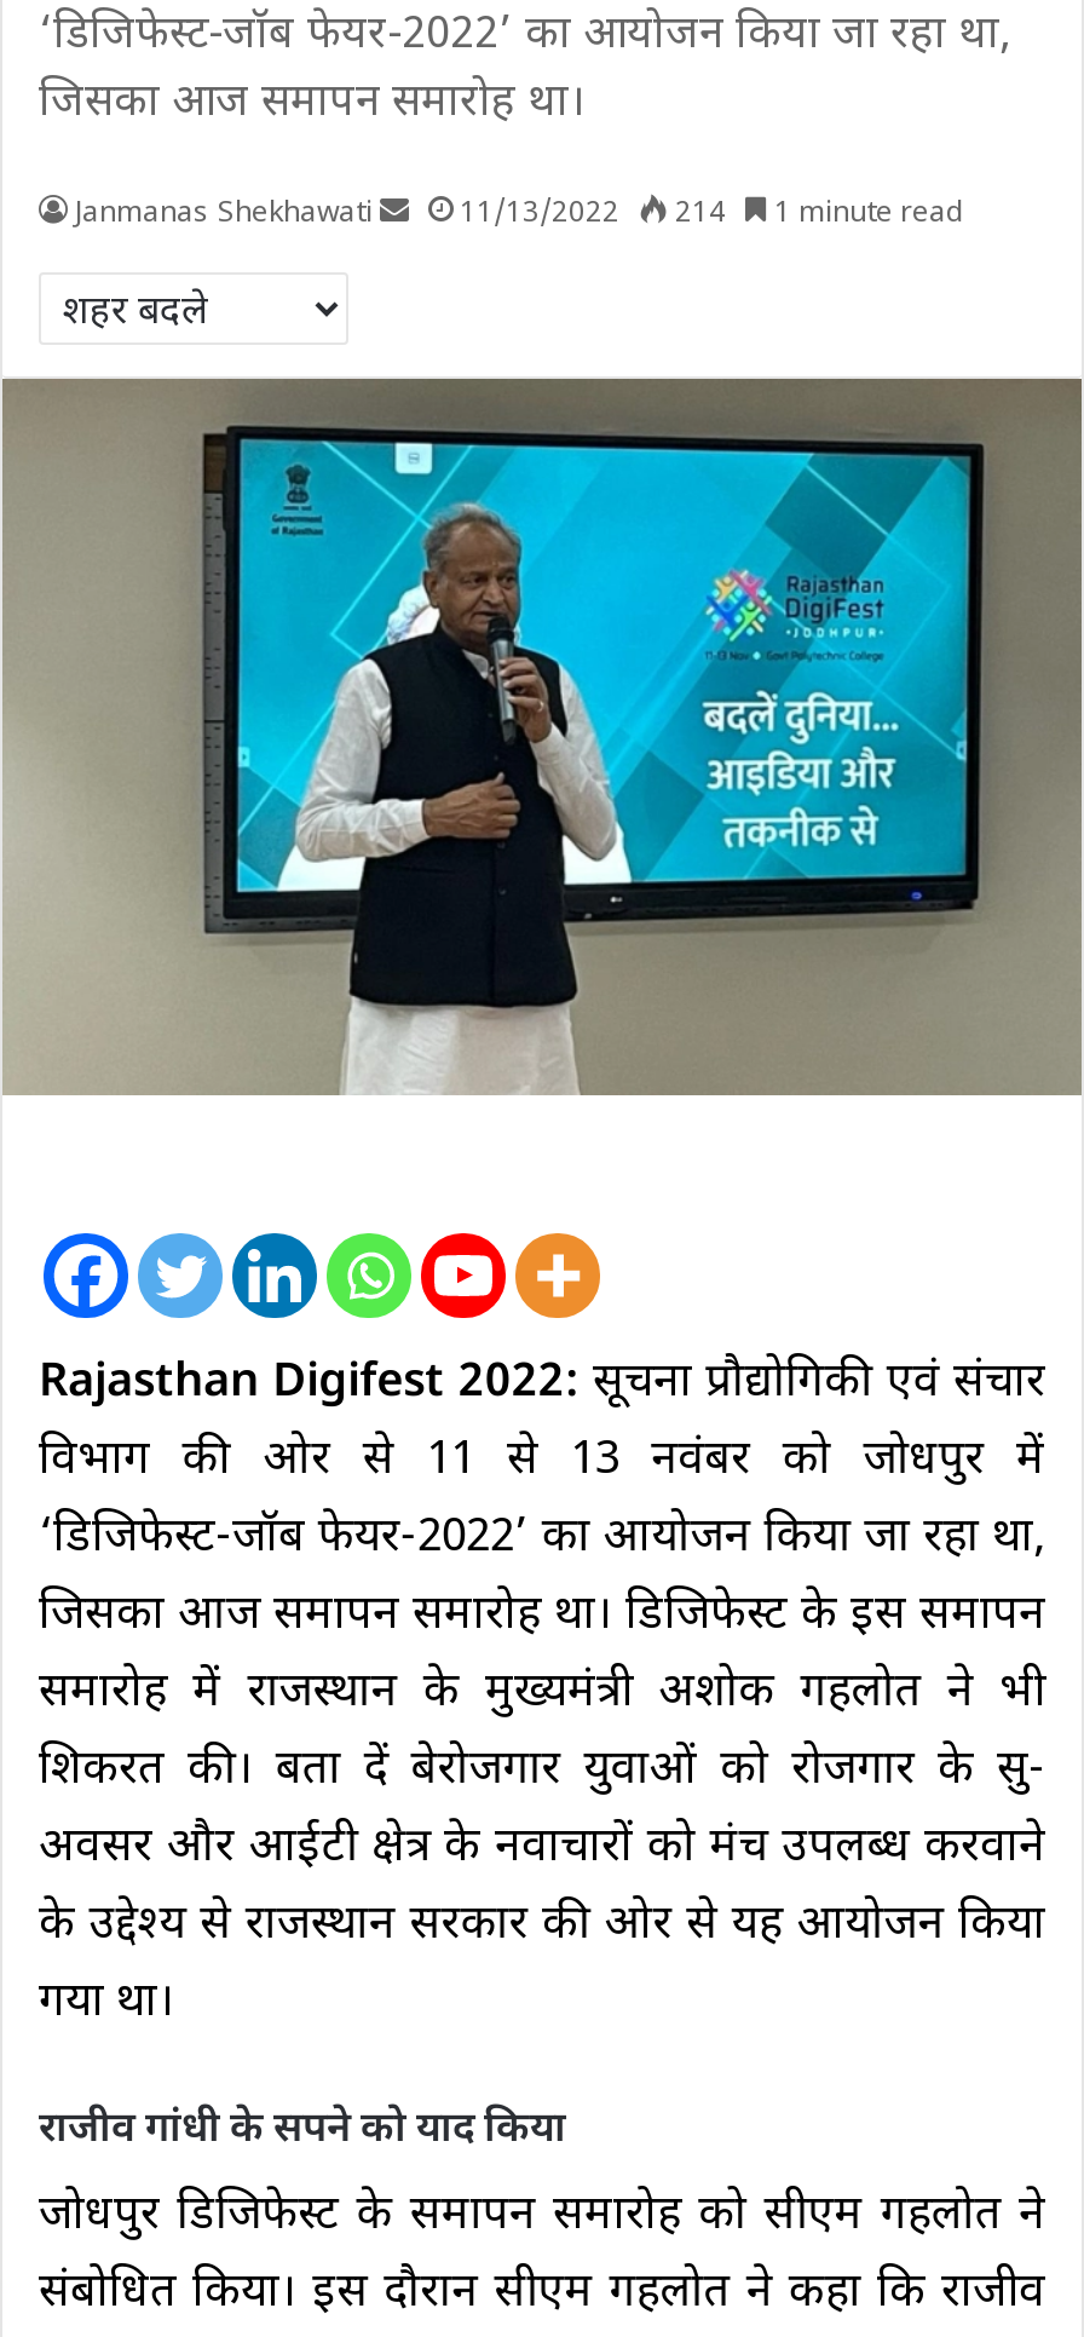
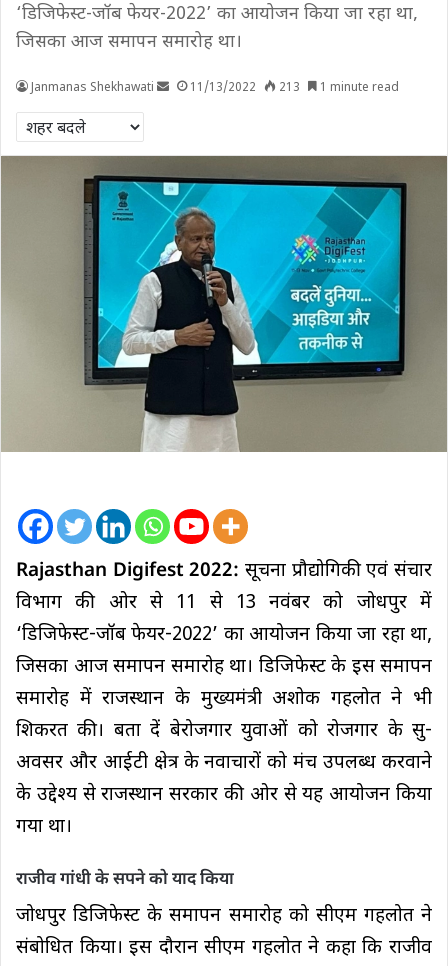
- 11/13/2022 214 1 minute read
+ 11/13/2022 213 1 minute read
